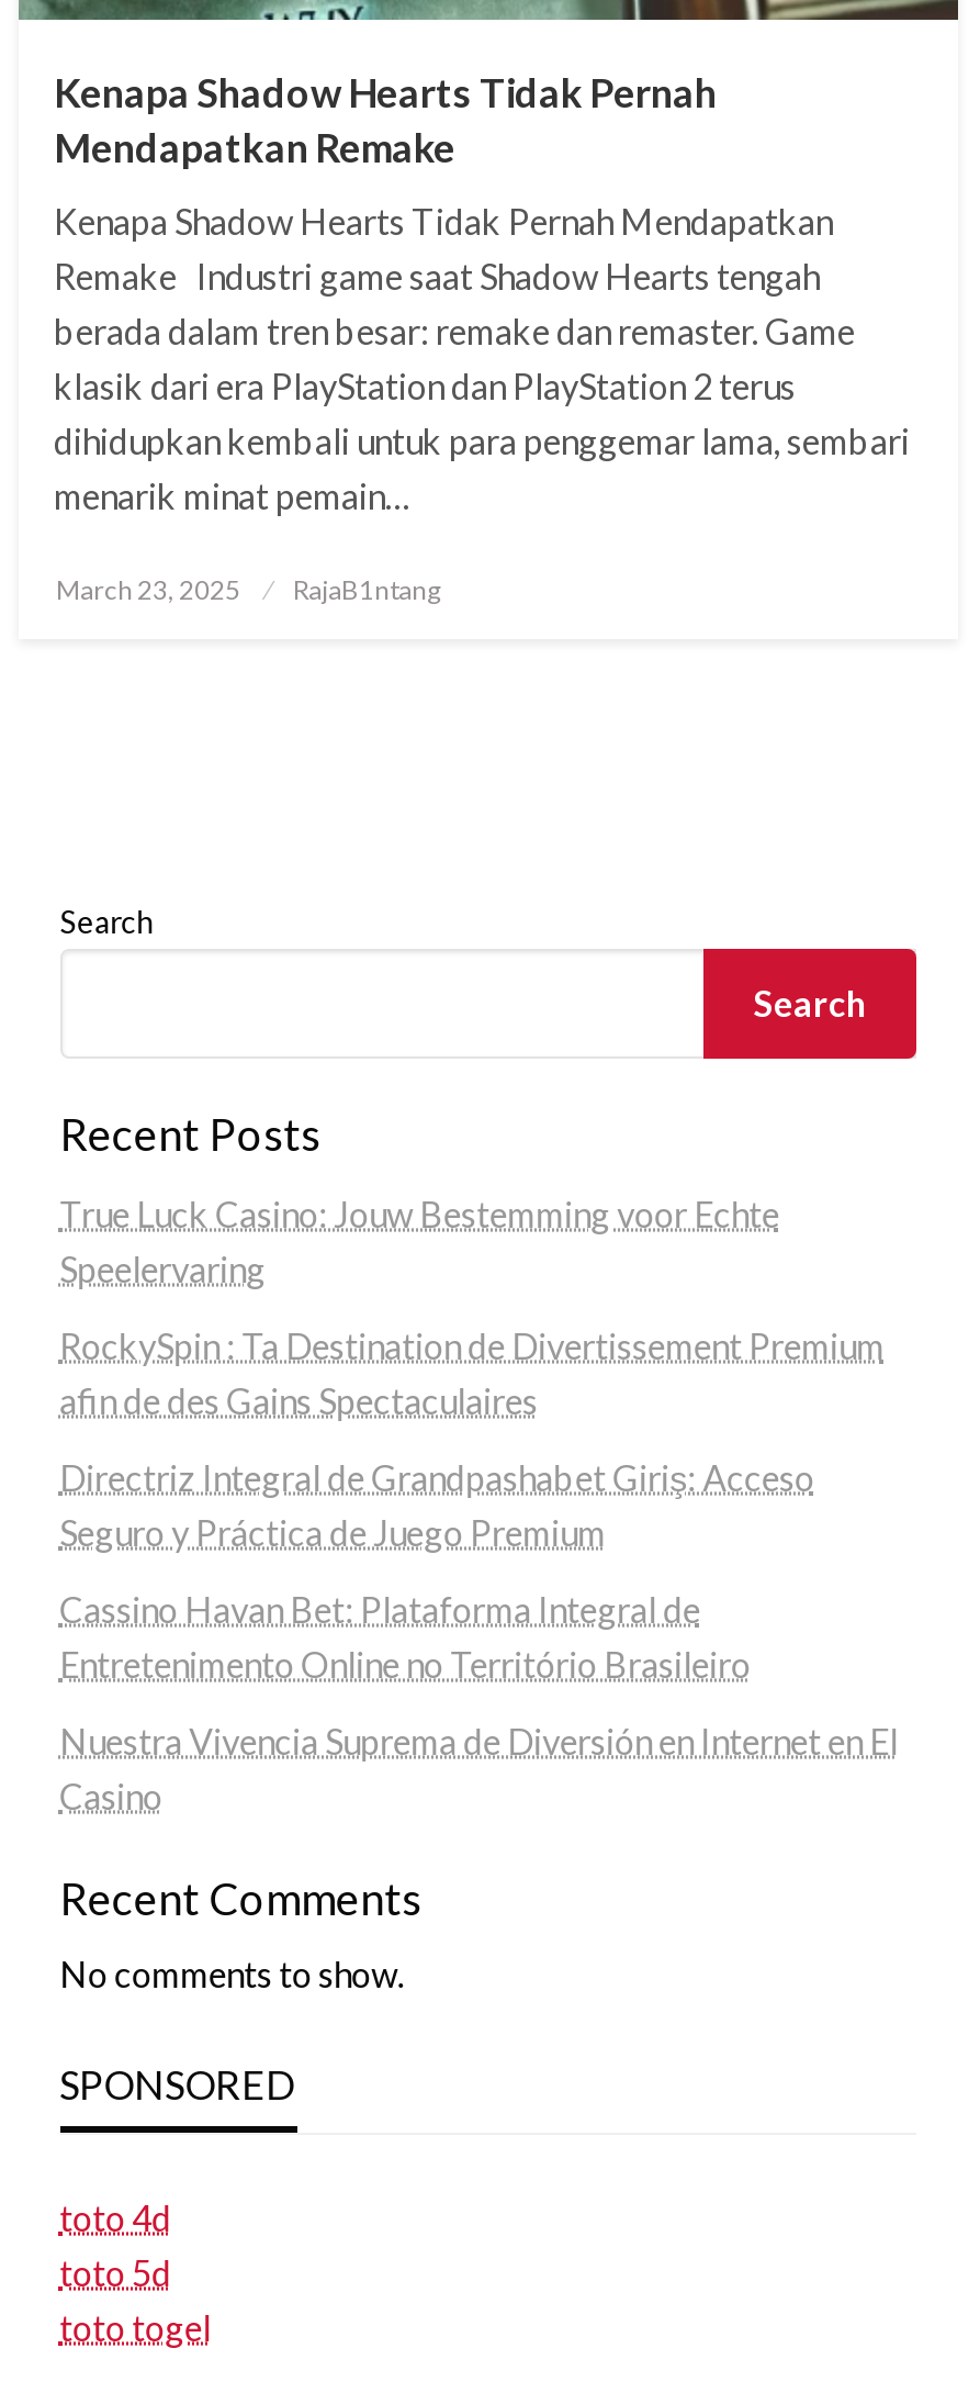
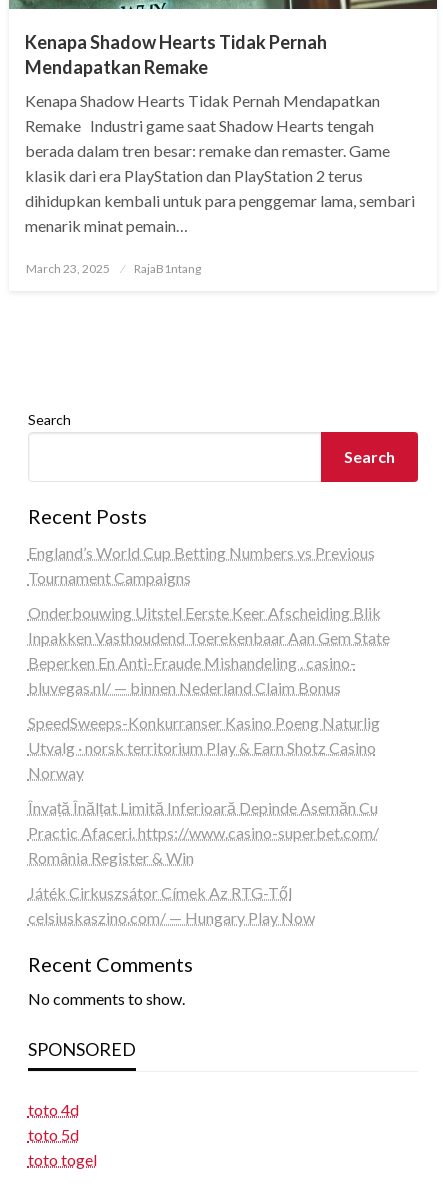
- True Luck Casino: Jouw Bestemming voor Echte
- Speelervaring
+ England’s World Cup Betting Numbers vs Previous
+ Tournament Campaigns

- RockySpin : Ta Destination de Divertissement Premium
- afin de des Gains Spectaculaires
+ Onderbouwing Uitstel Eerste Keer Afscheiding Blik
+ Inpakken Vasthoudend Toerekenbaar Aan Gem State
+ Beperken En Anti-Fraude Mishandeling . casino-
+ bluvegas.nl/ — binnen Nederland Claim Bonus

- Directriz Integral de Grandpashabet Giriş: Acceso
- Seguro y Práctica de Juego Premium
+ SpeedSweeps-Konkurranser Kasino Poeng Naturlig
+ Utvalg · norsk territorium Play & Earn Shotz Casino
+ Norway

- Cassino Havan Bet: Plataforma Integral de
- Entretenimento Online no Território Brasileiro
+ Învață Înălțat Limită Inferioară Depinde Asemăn Cu
+ Practic Afaceri. https://www.casino-superbet.com/
+ România Register & Win

- Nuestra Vivencia Suprema de Diversión en Internet en El
- Casino
+ Játék Cirkuszsátor Címek Az RTG-Től
+ celsiuskaszino.com/ — Hungary Play Now
